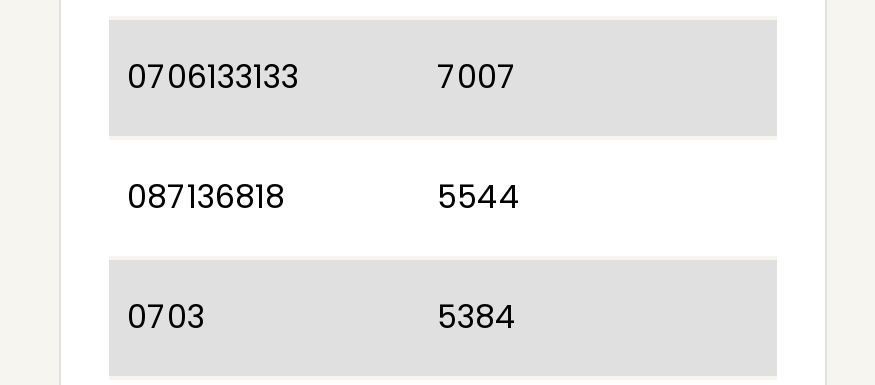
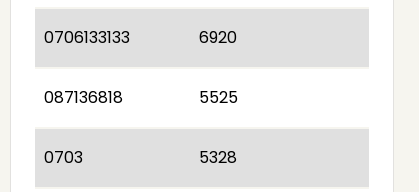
- 7007
+ 6920

- 5544
+ 5525

- 5384
+ 5328
